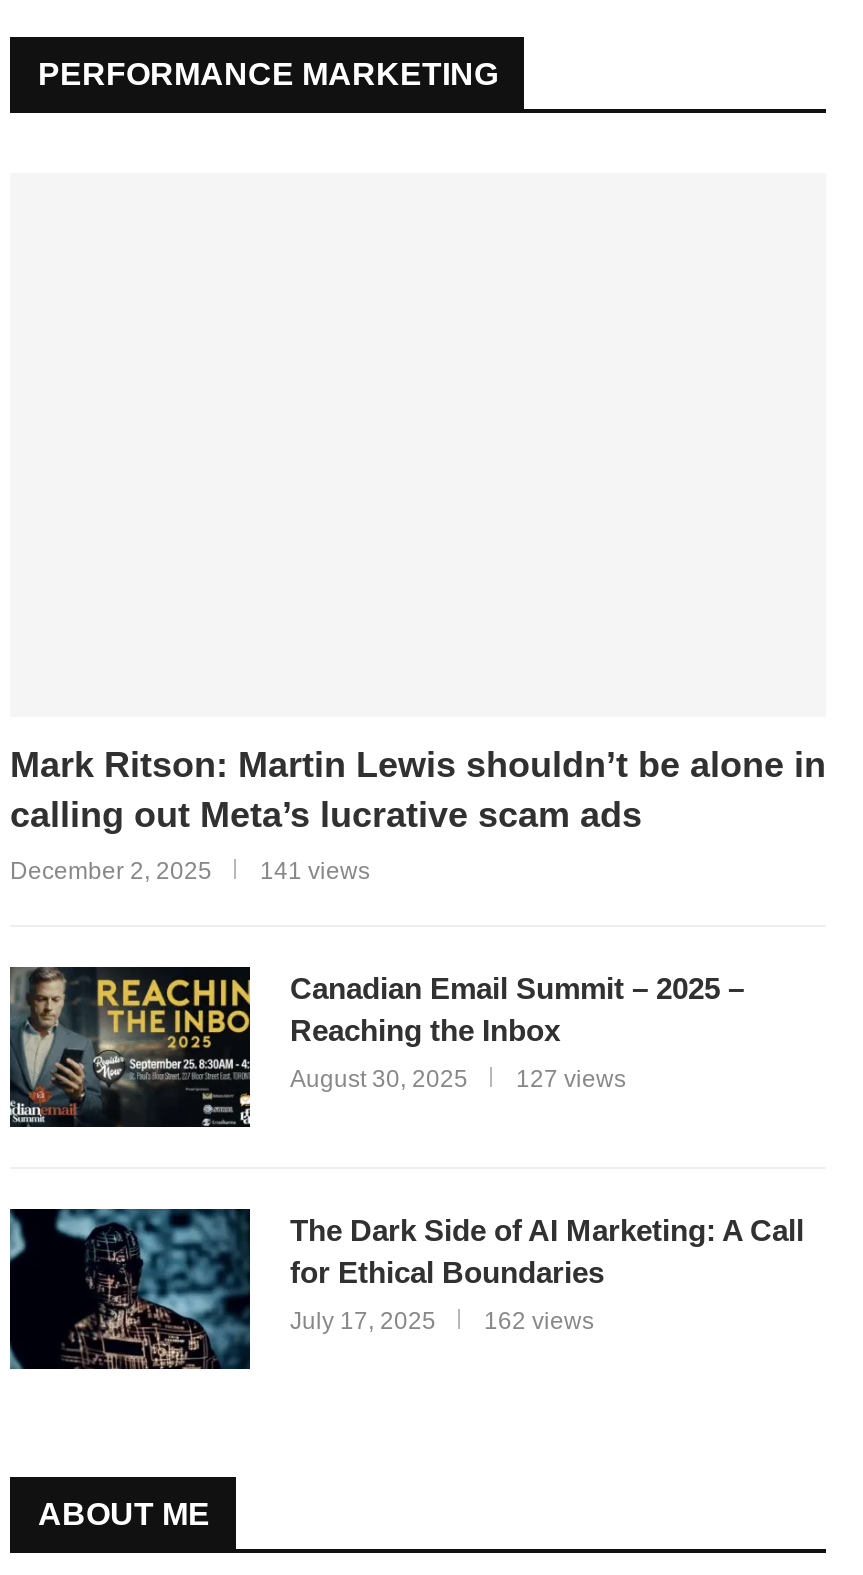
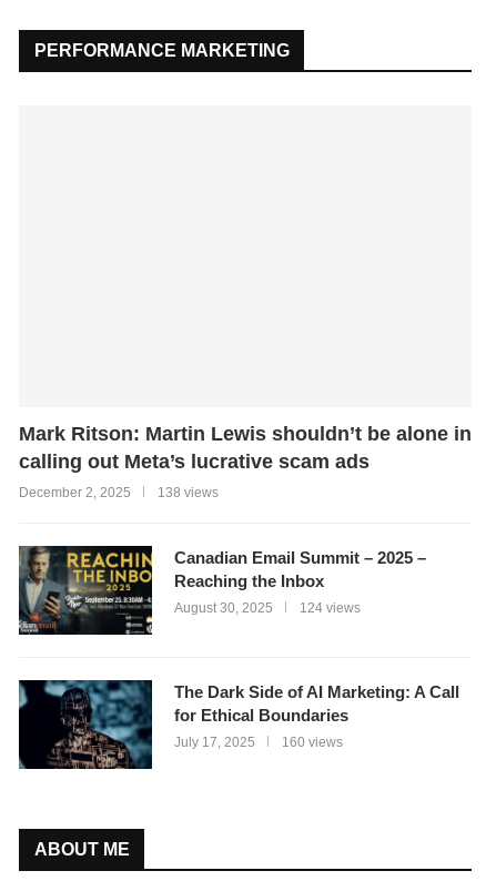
- December 2, 2025 141 views
+ December 2, 2025 138 views

- August 30, 2025 127 views
+ August 30, 2025 124 views

- July 17, 2025 162 views
+ July 17, 2025 160 views
